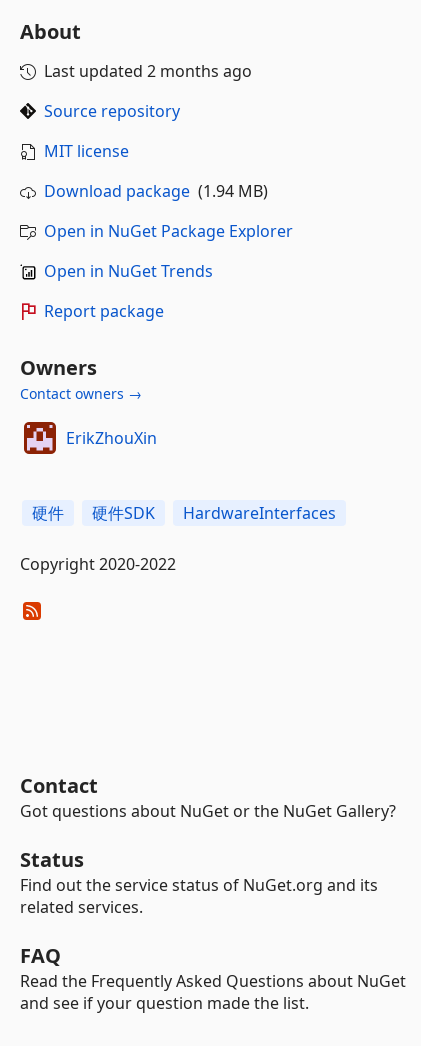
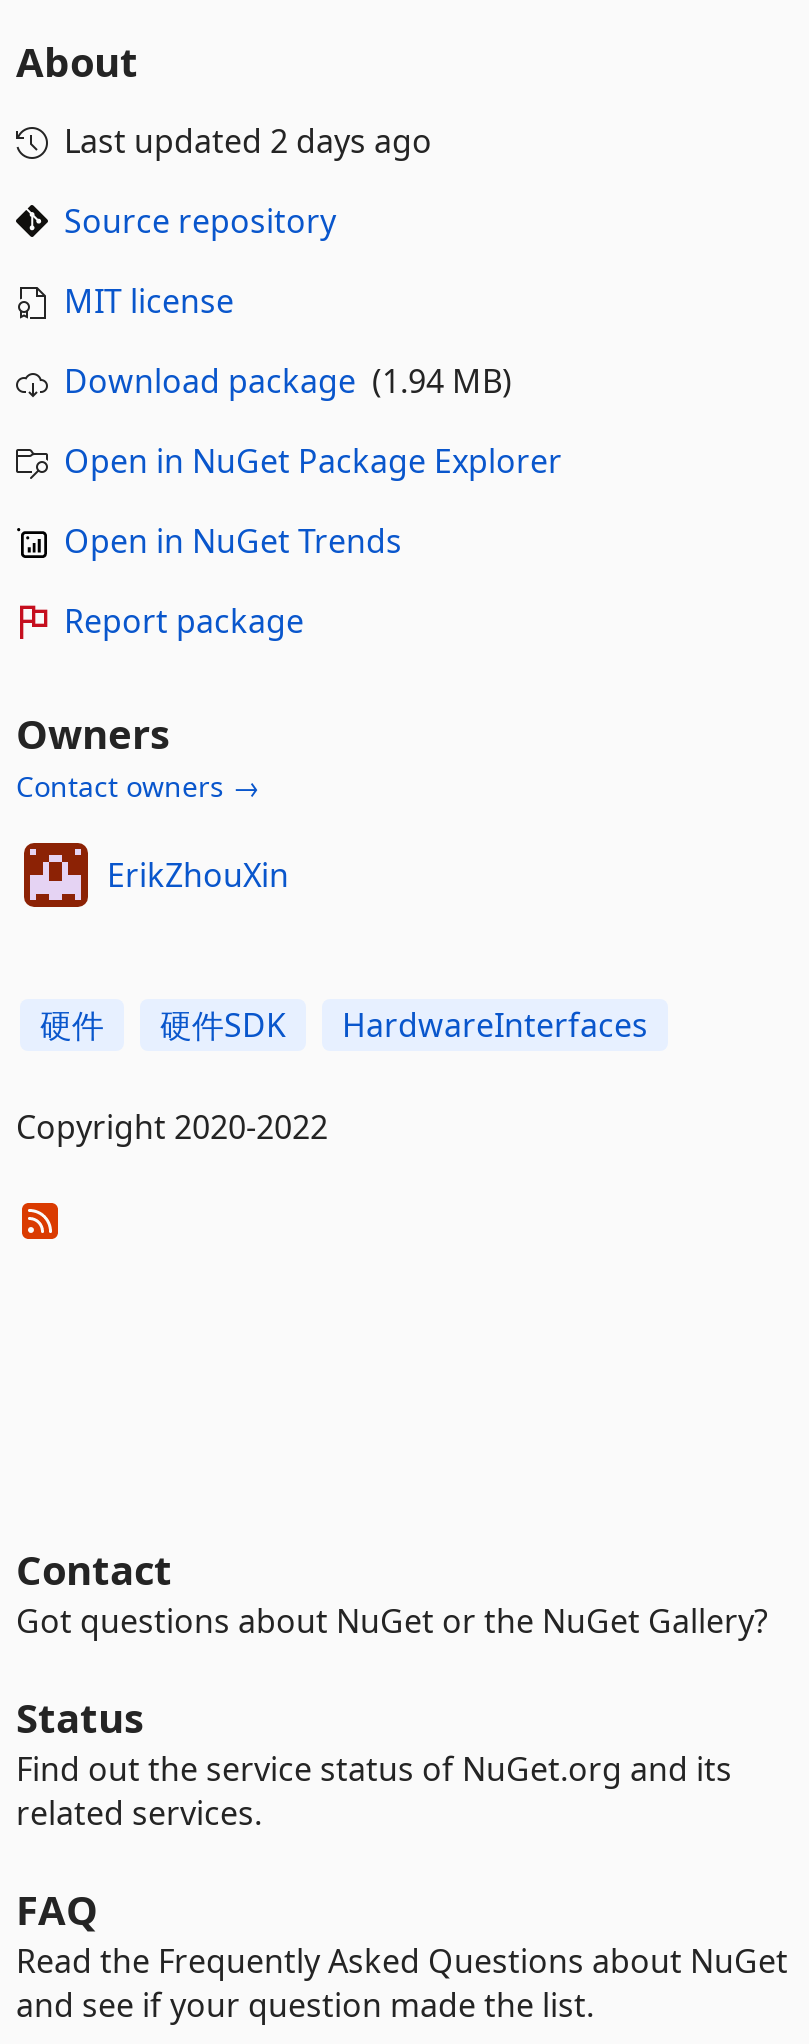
- Last updated 2 months ago
+ Last updated 2 days ago
